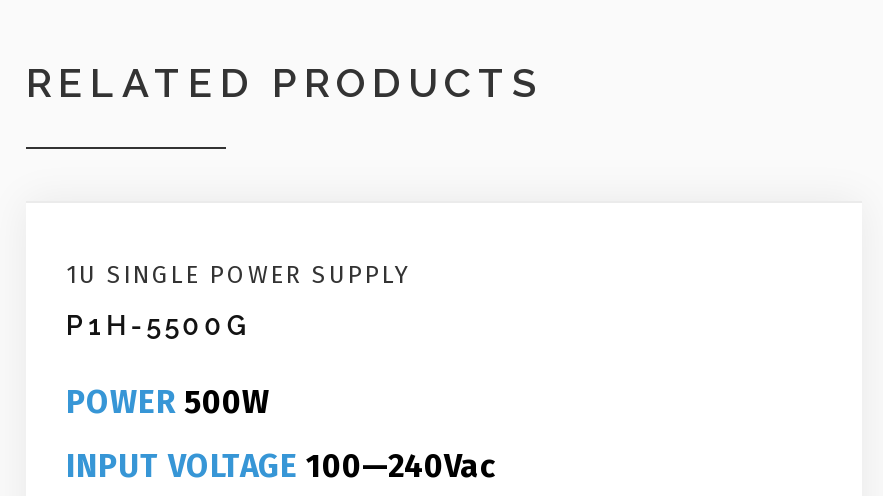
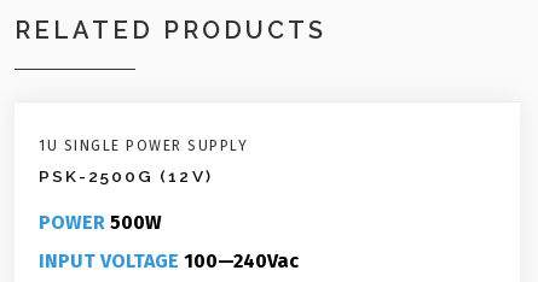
- P1H-5500G
+ PSK-2500G (12V)
